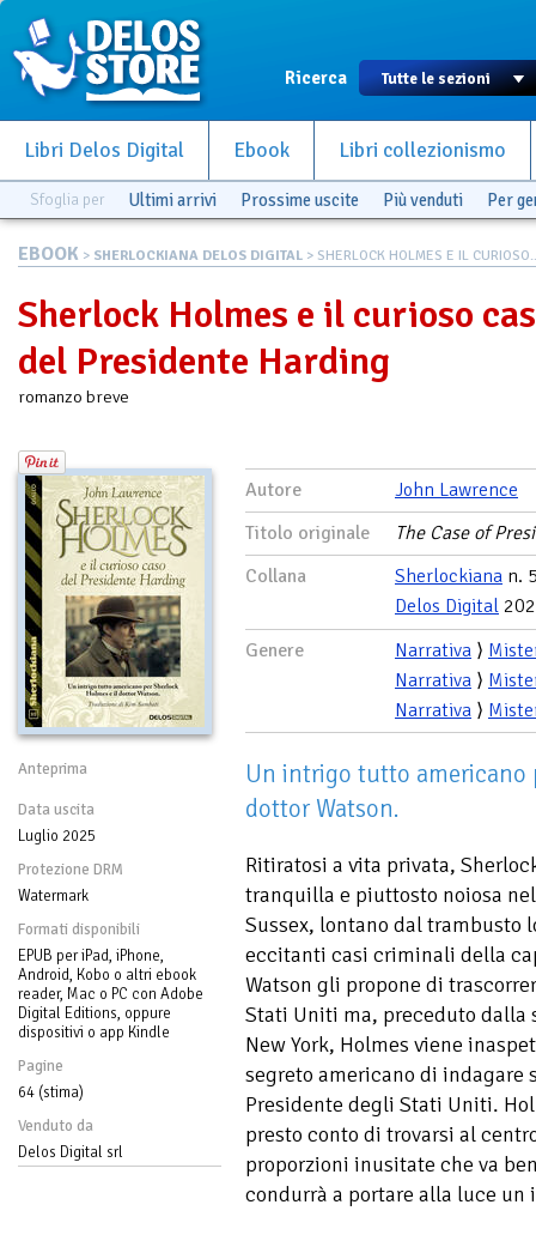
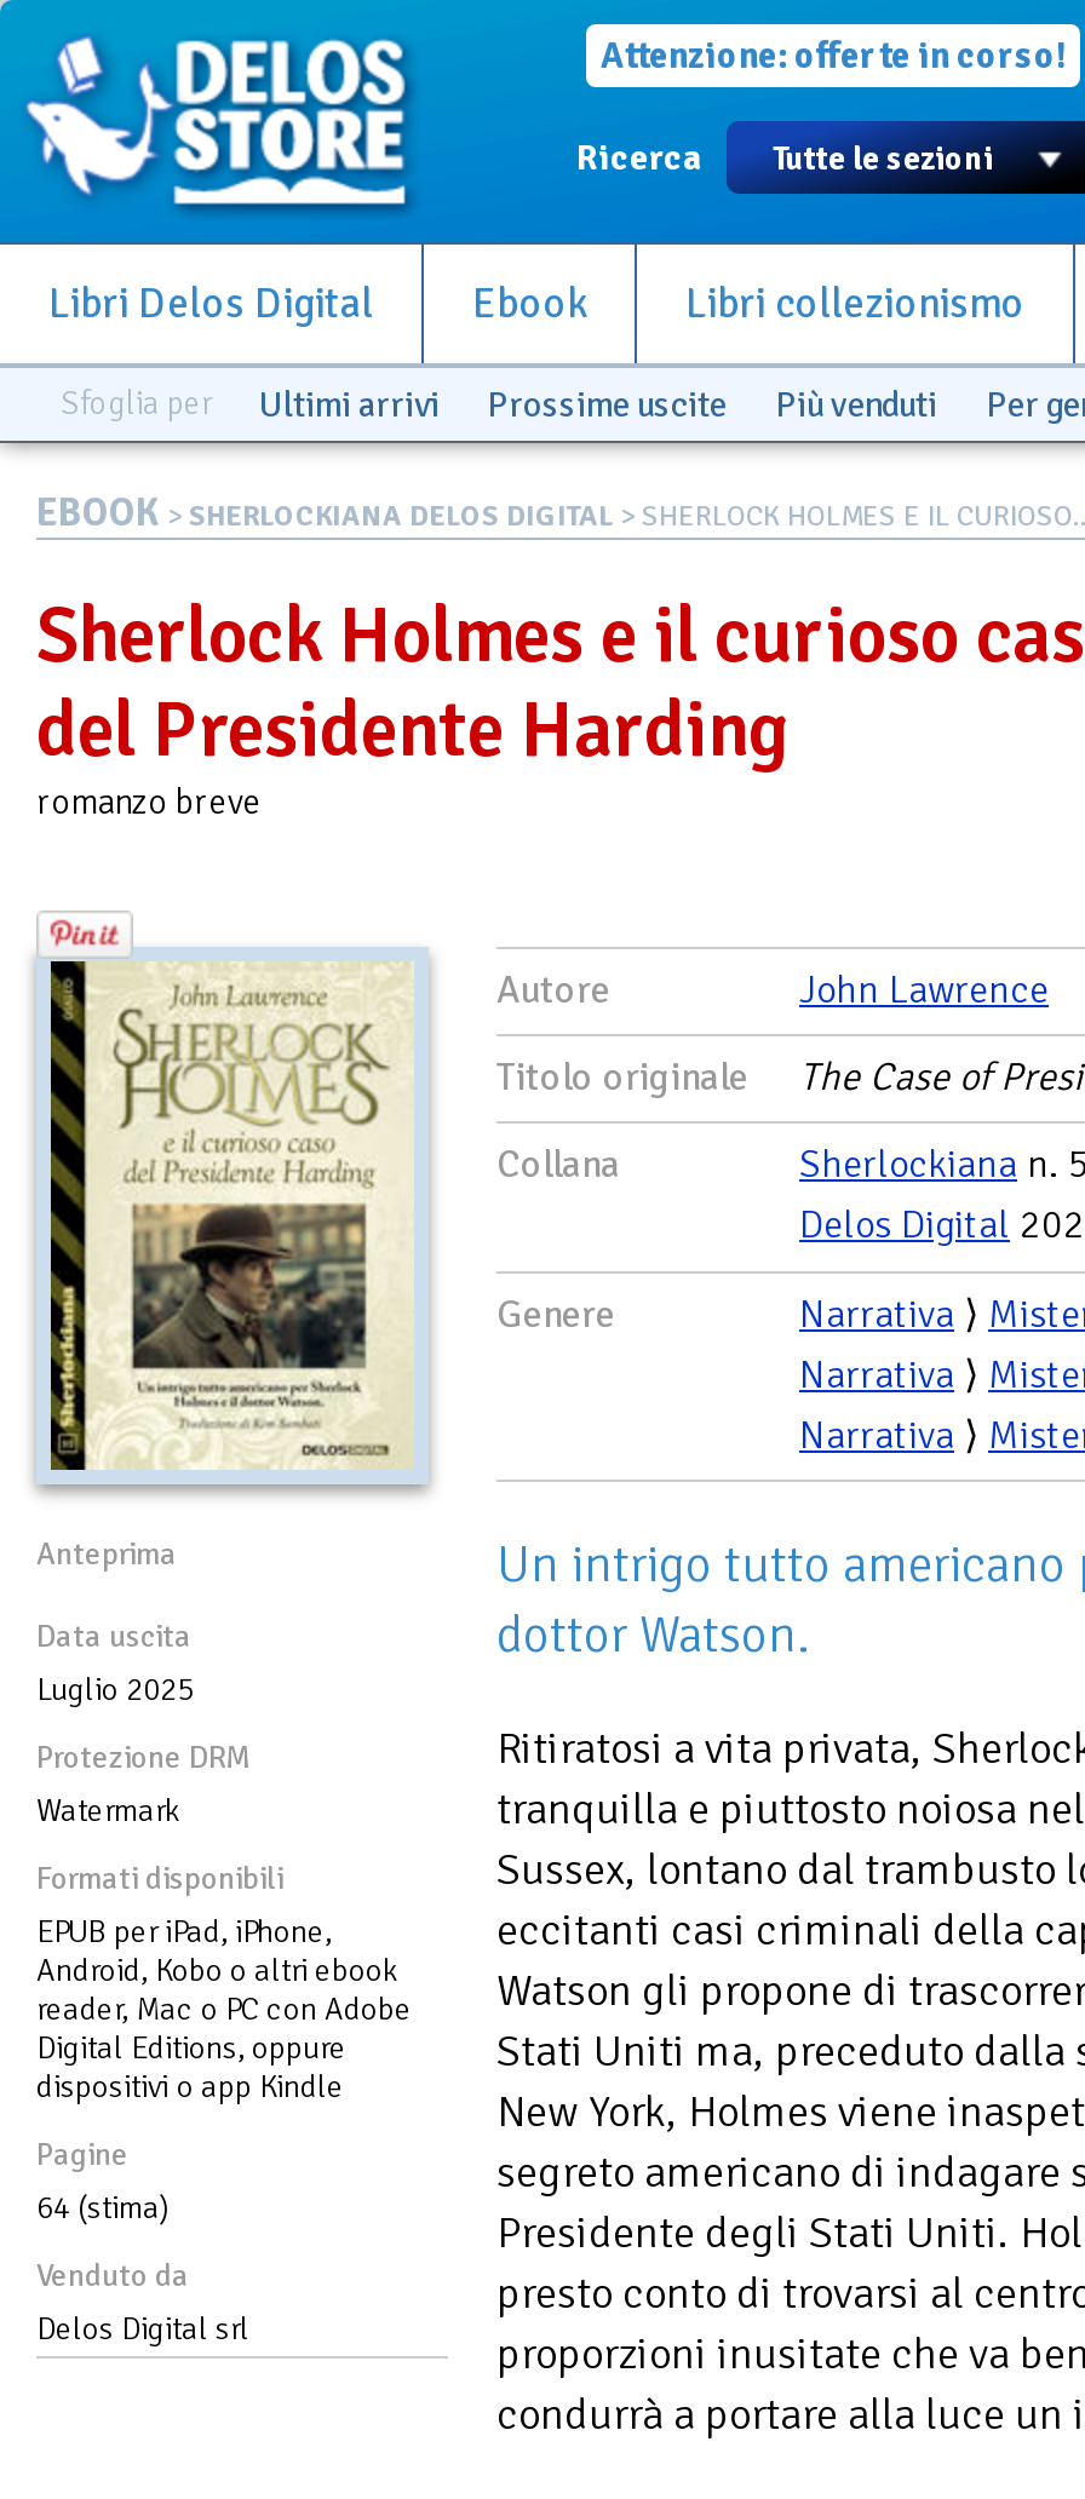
+ Attenzione: offerte in corso!
